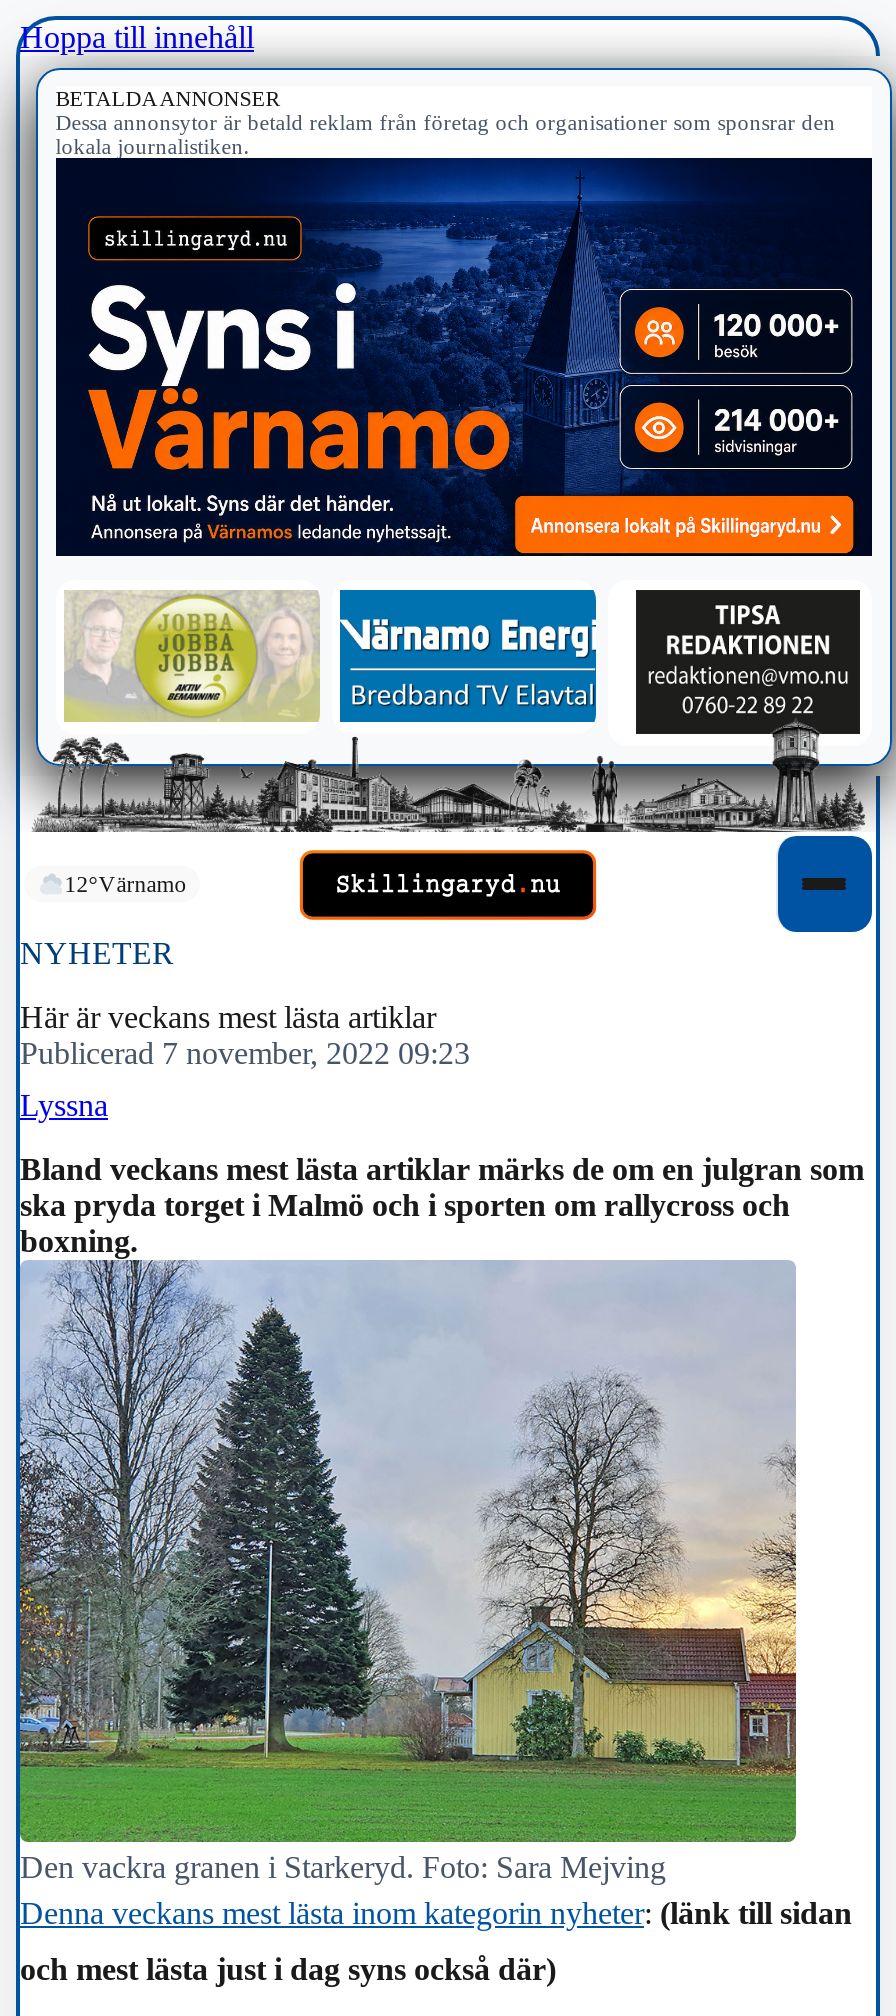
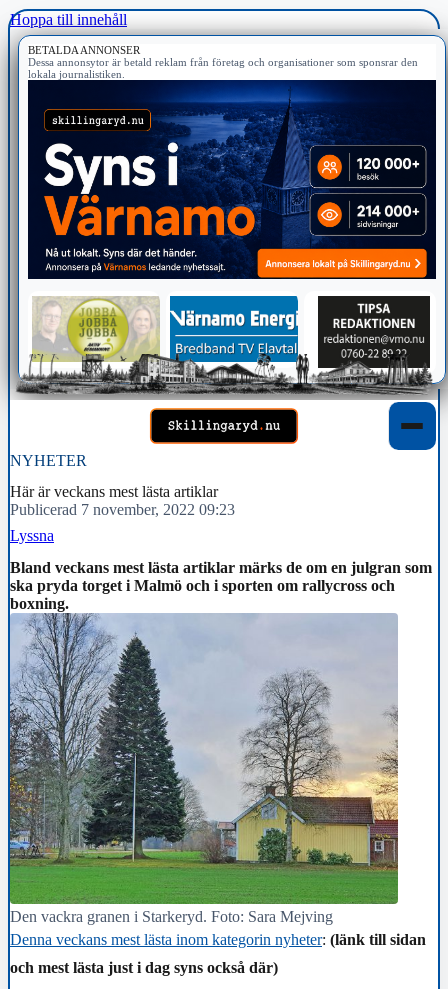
- [image]
+ [image]

- 12°Värnamo
